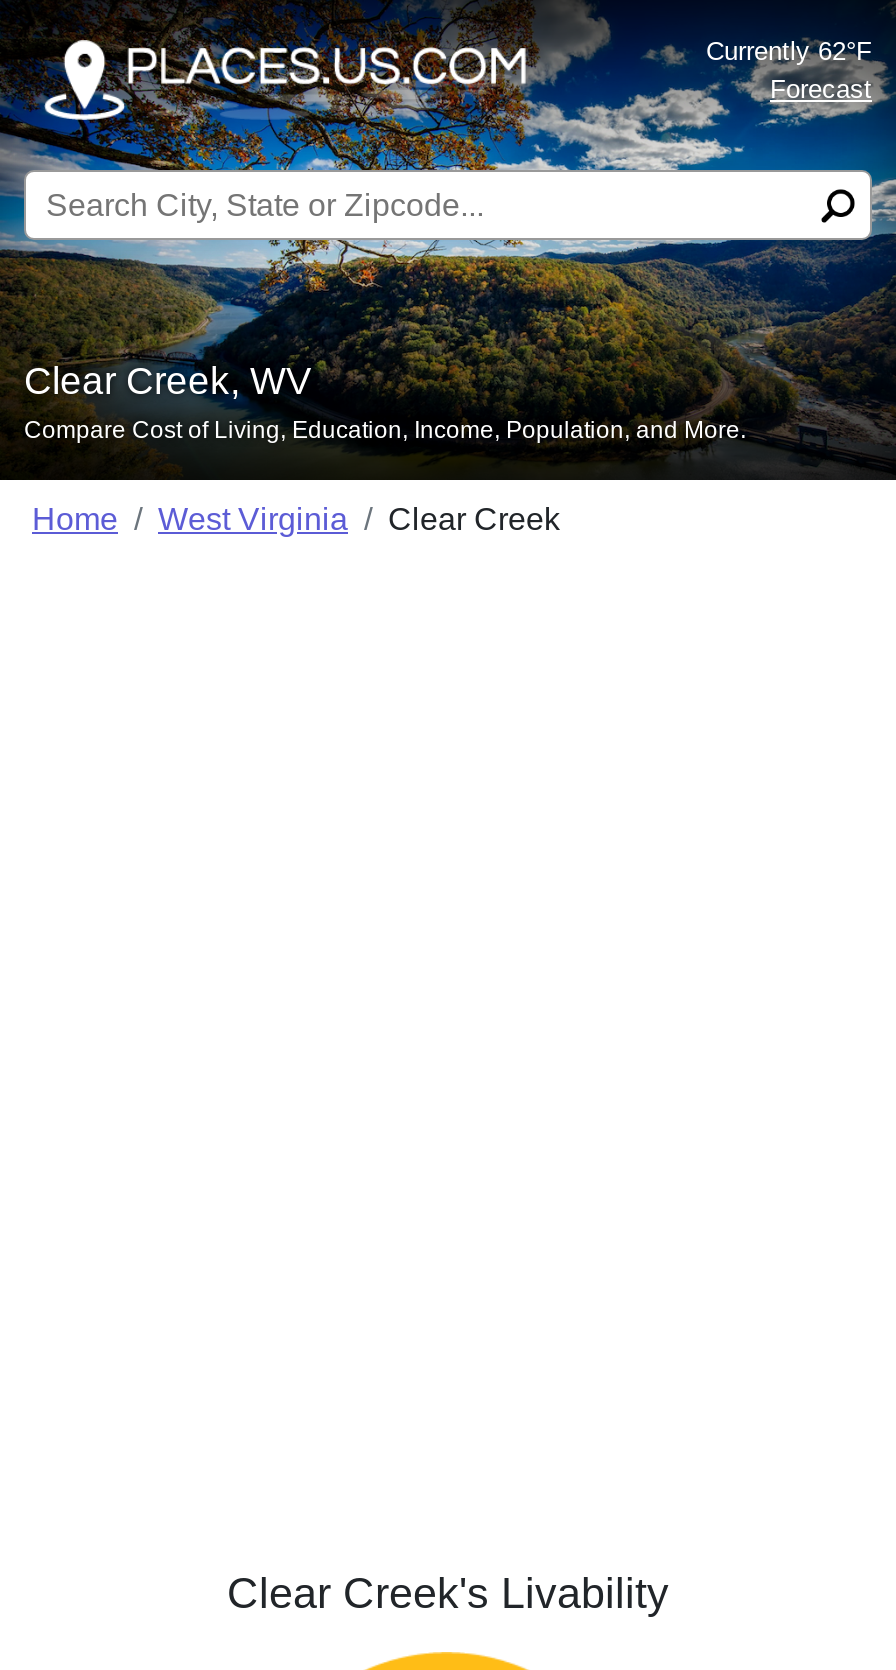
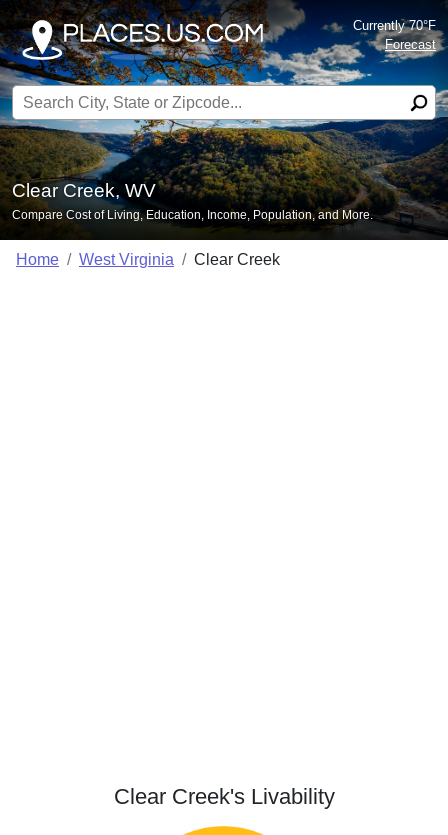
- Currently 62°F
+ Currently 70°F
